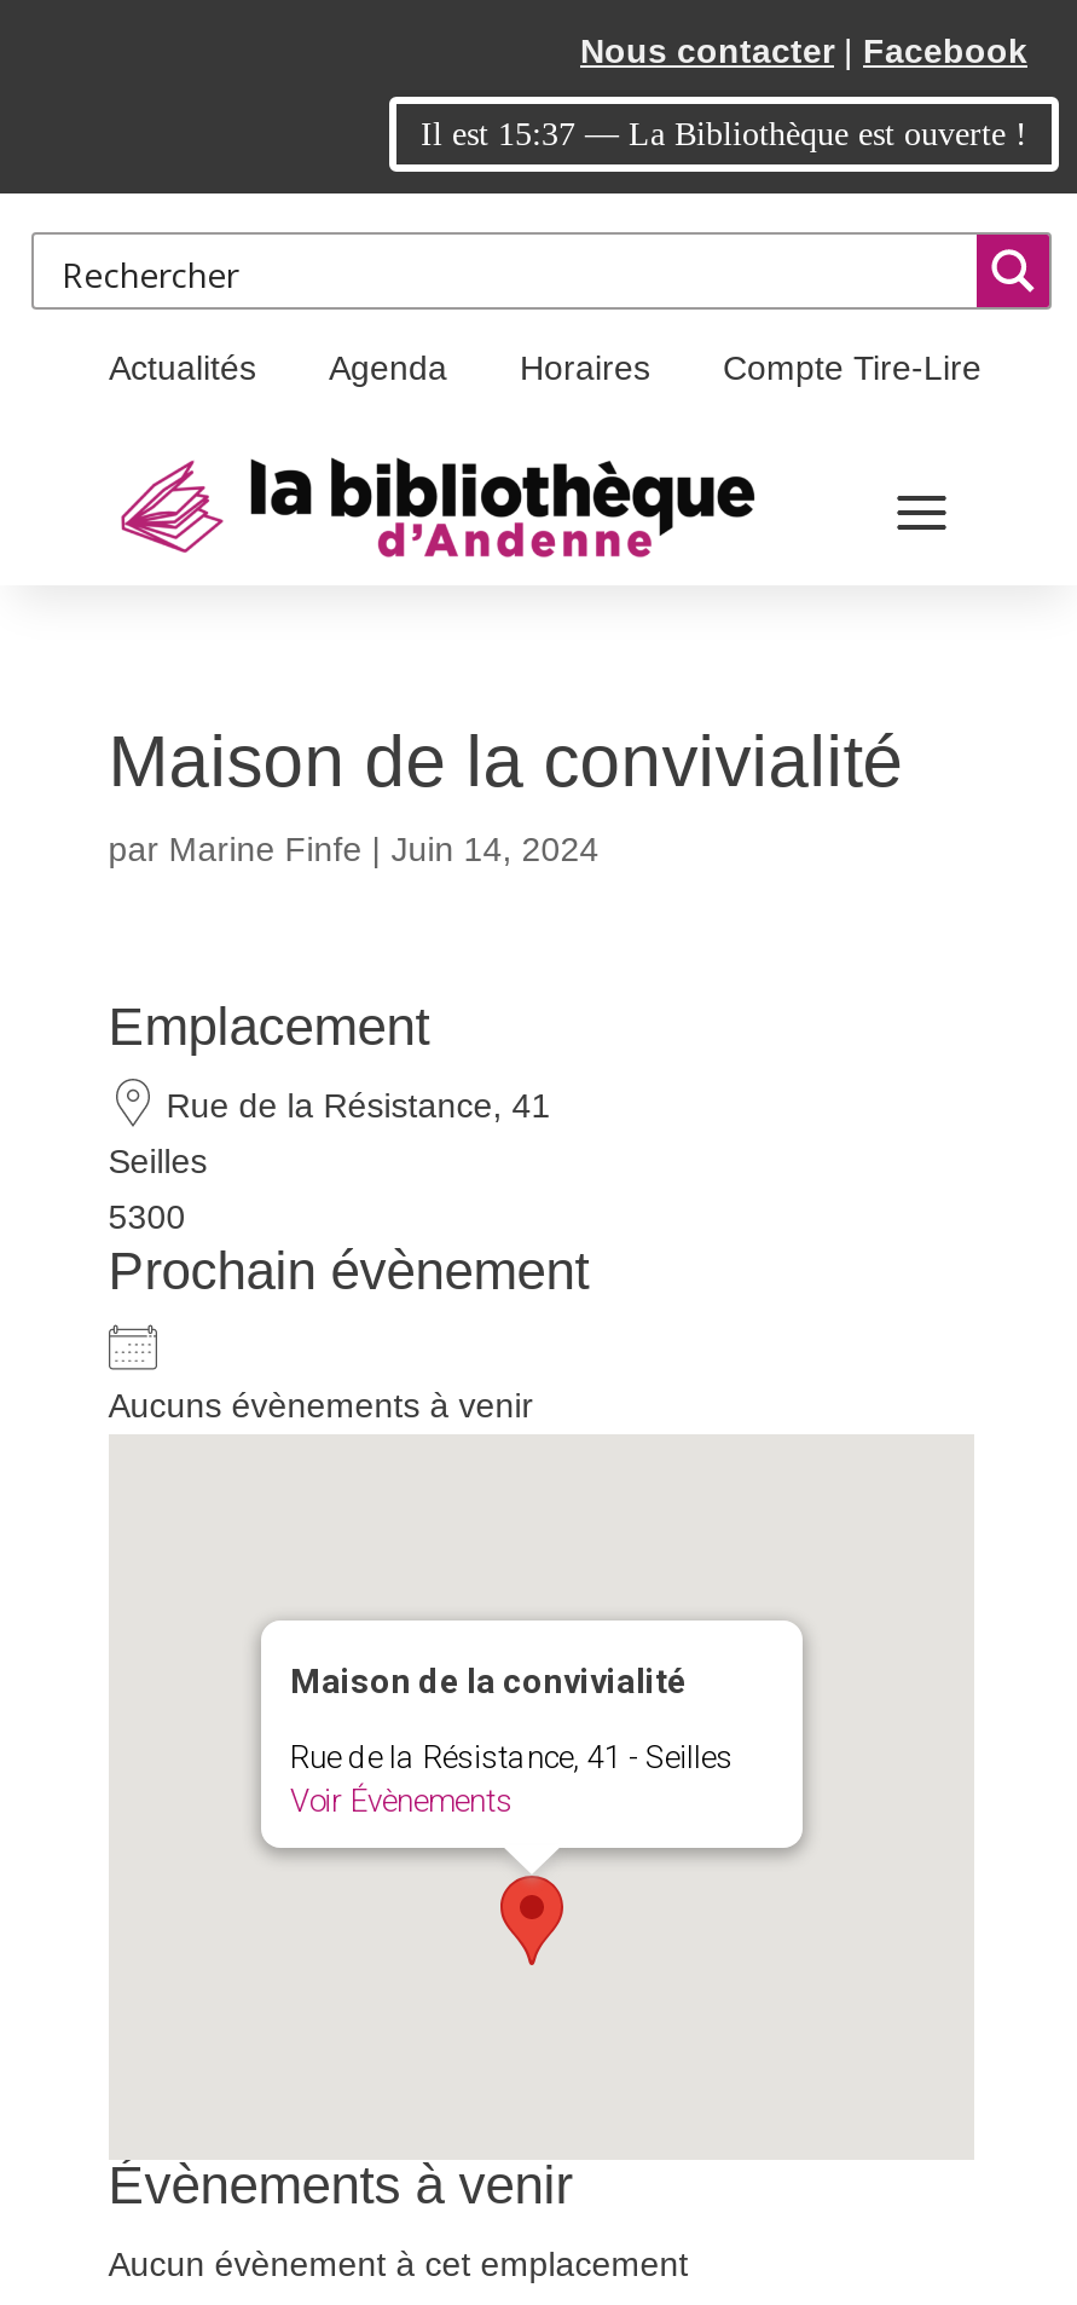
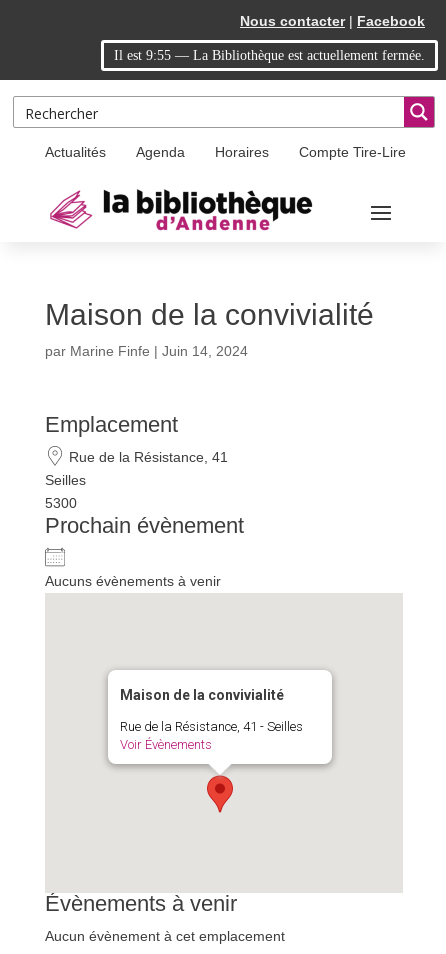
- Il est 15:37 — La Bibliothèque est ouverte !
+ Il est 9:55 — La Bibliothèque est actuellement fermée.
